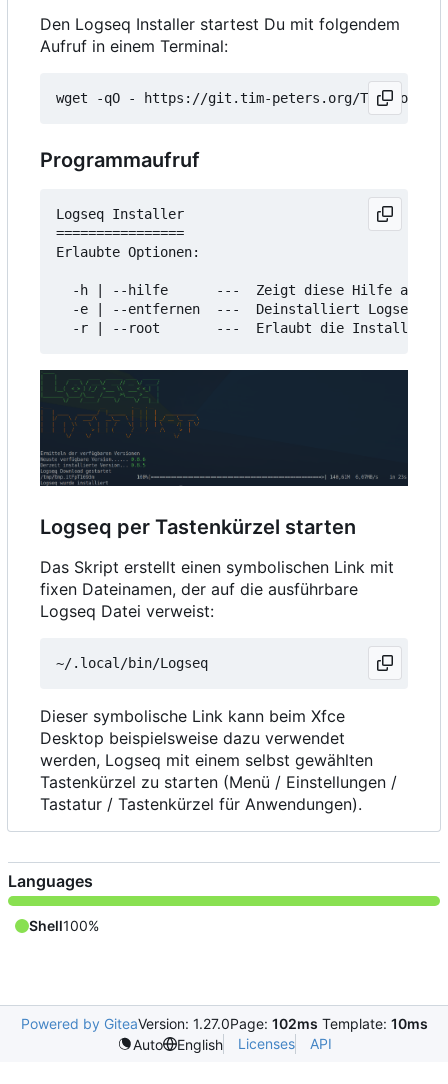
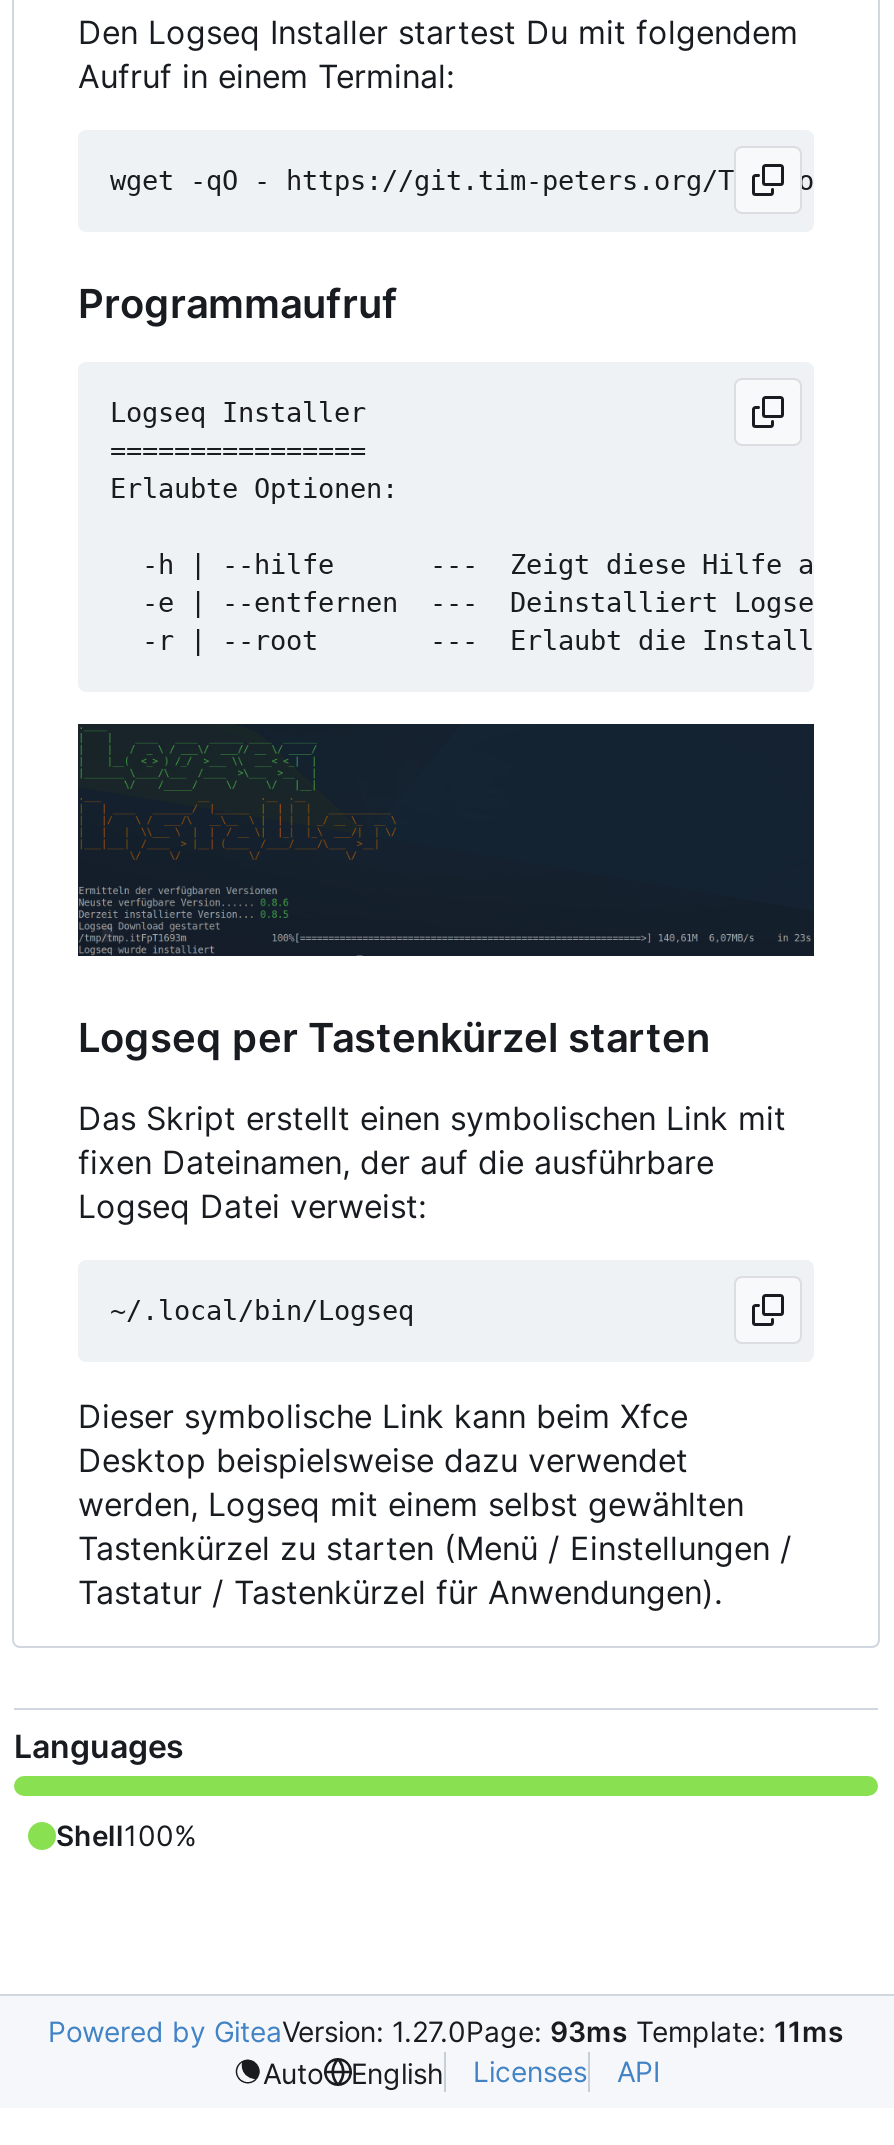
- Powered by GiteaVersion: 1.27.0Page: 102ms Template: 10ms
+ Powered by GiteaVersion: 1.27.0Page: 93ms Template: 11ms
